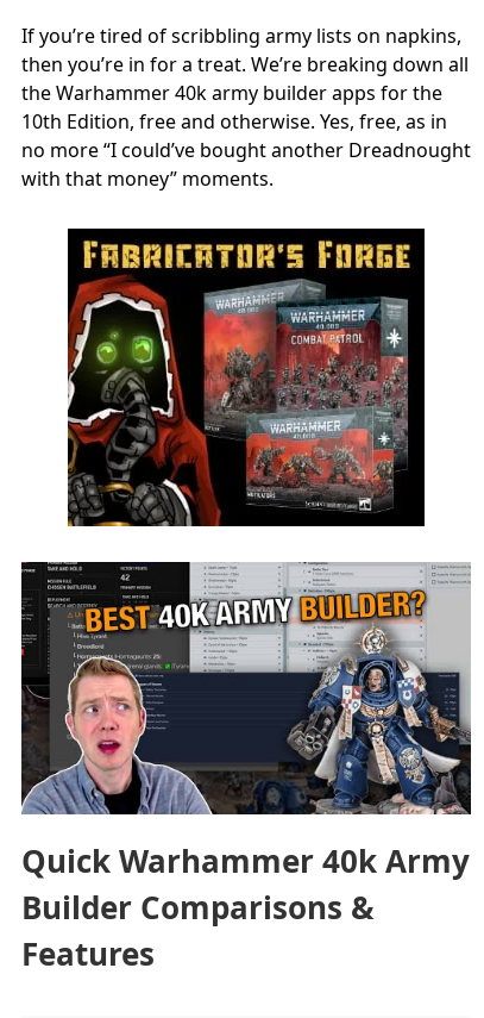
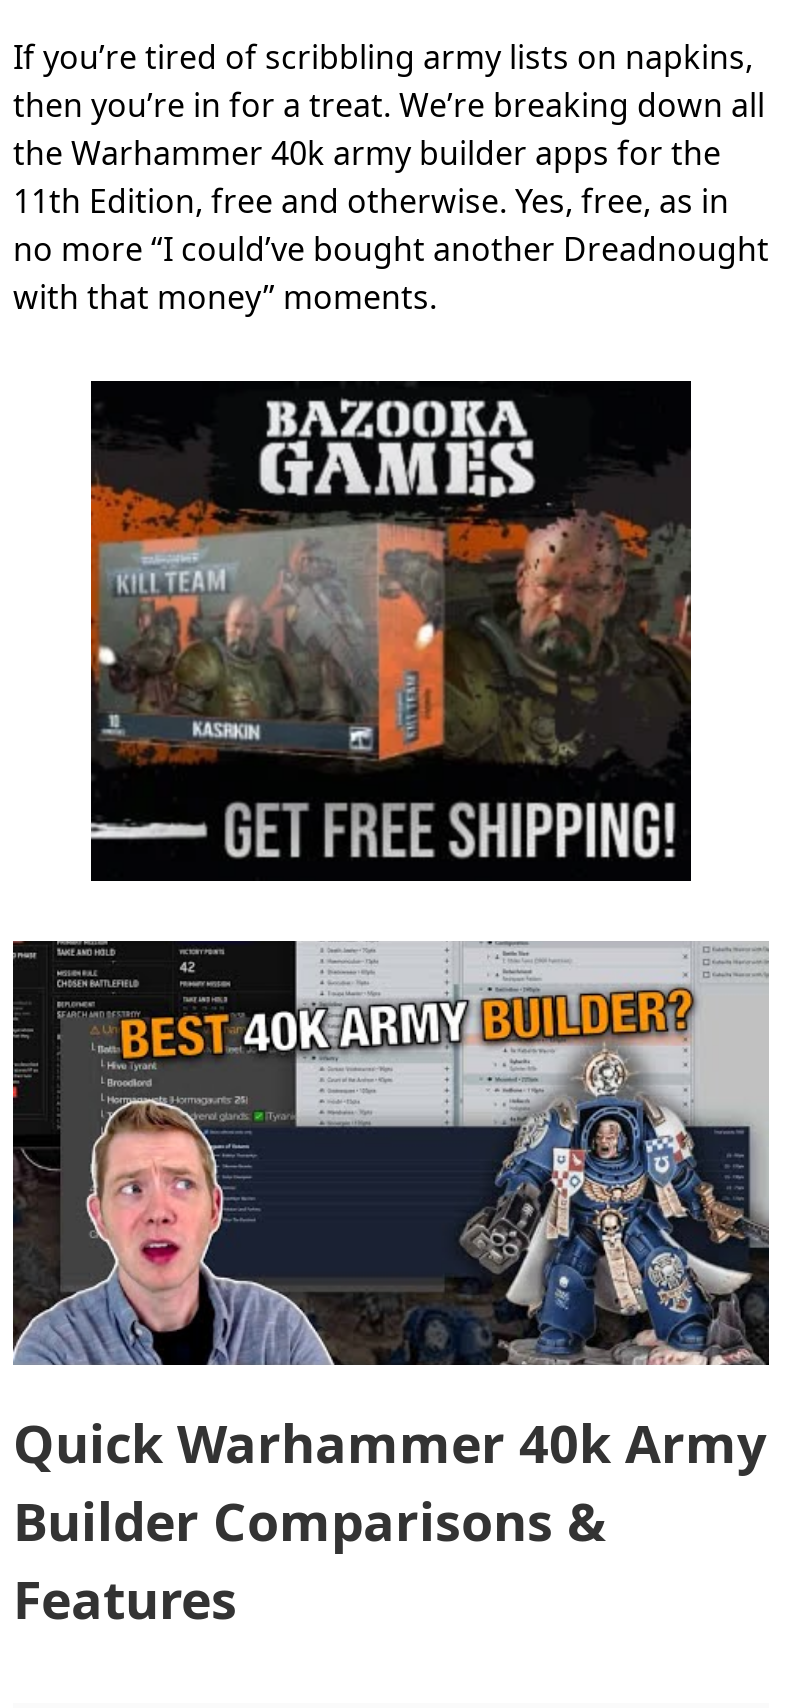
- 10th Edition, free and otherwise. Yes, free, as in
+ 11th Edition, free and otherwise. Yes, free, as in

- [image]
+ [image]
